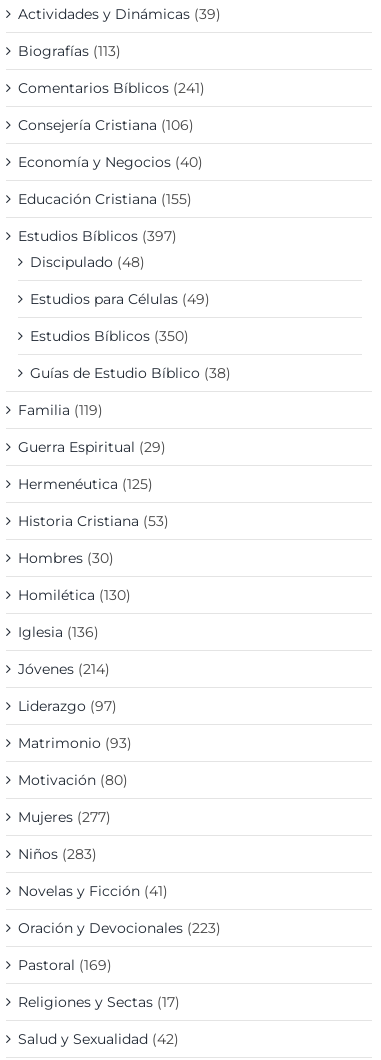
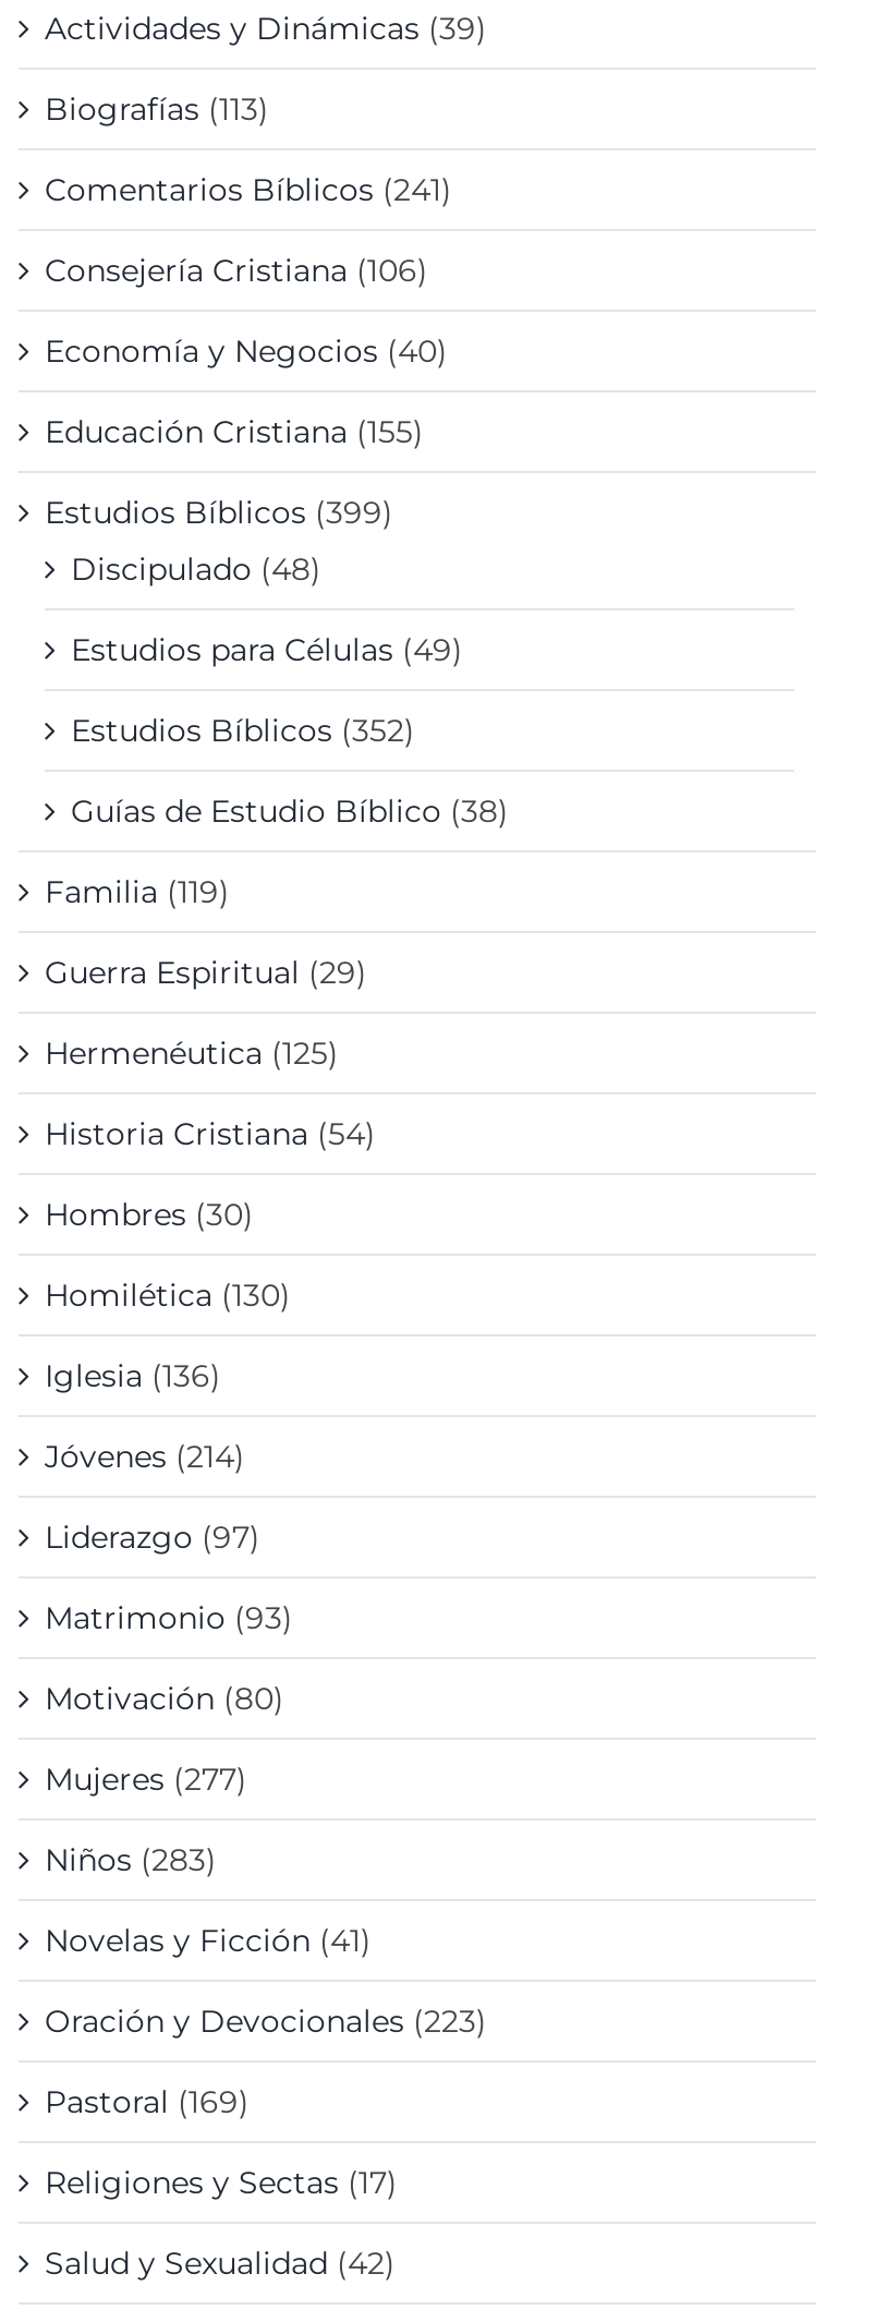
- Estudios Bíblicos (397)
+ Estudios Bíblicos (399)

- Estudios Bíblicos (350)
+ Estudios Bíblicos (352)

- Historia Cristiana (53)
+ Historia Cristiana (54)
